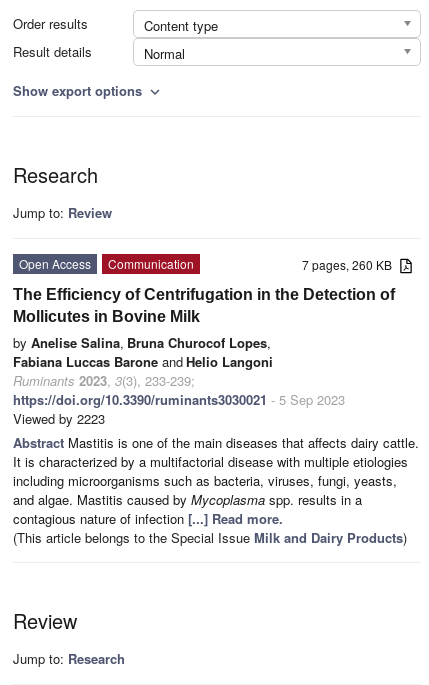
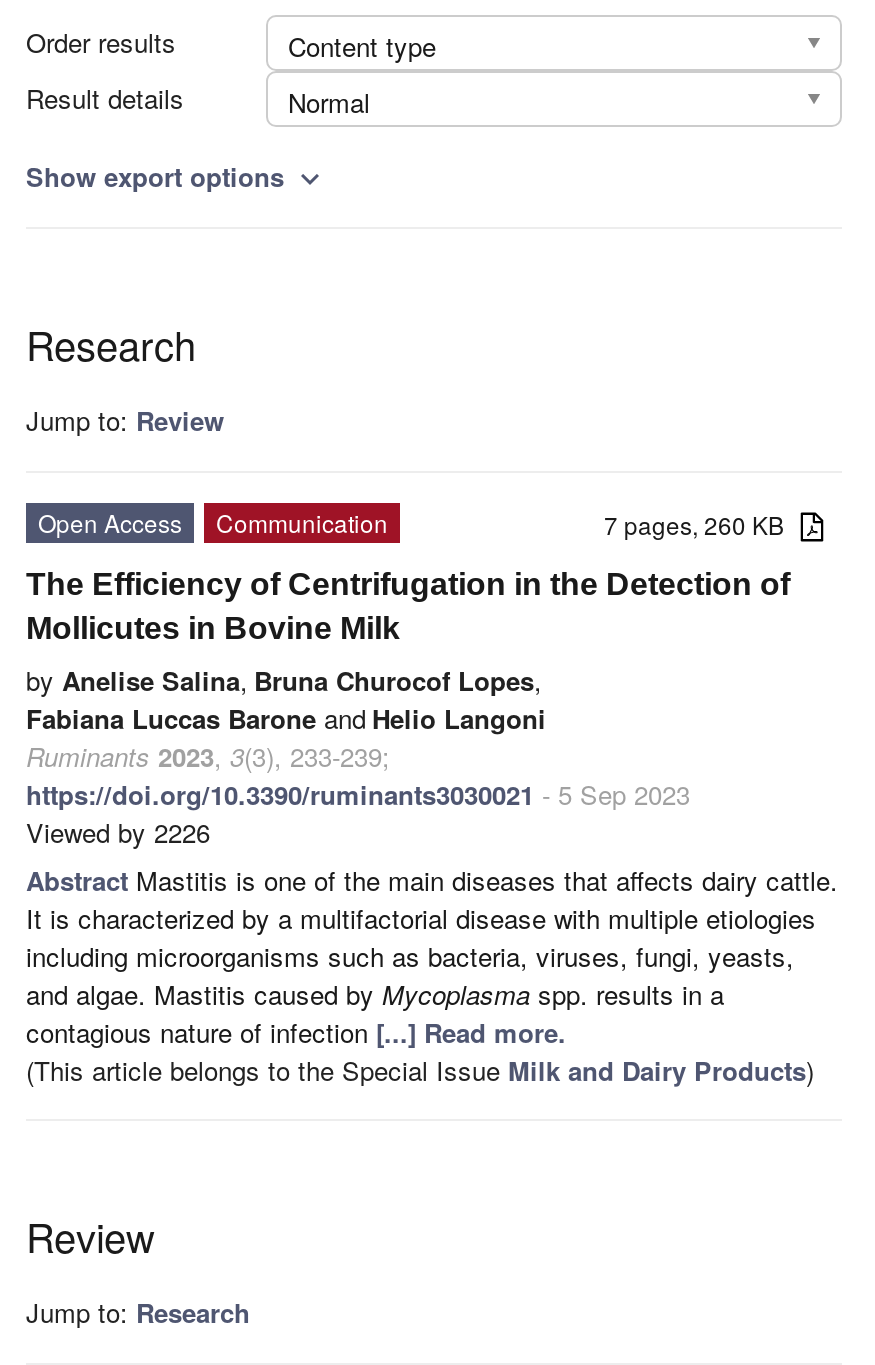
- Viewed by 2223
+ Viewed by 2226
